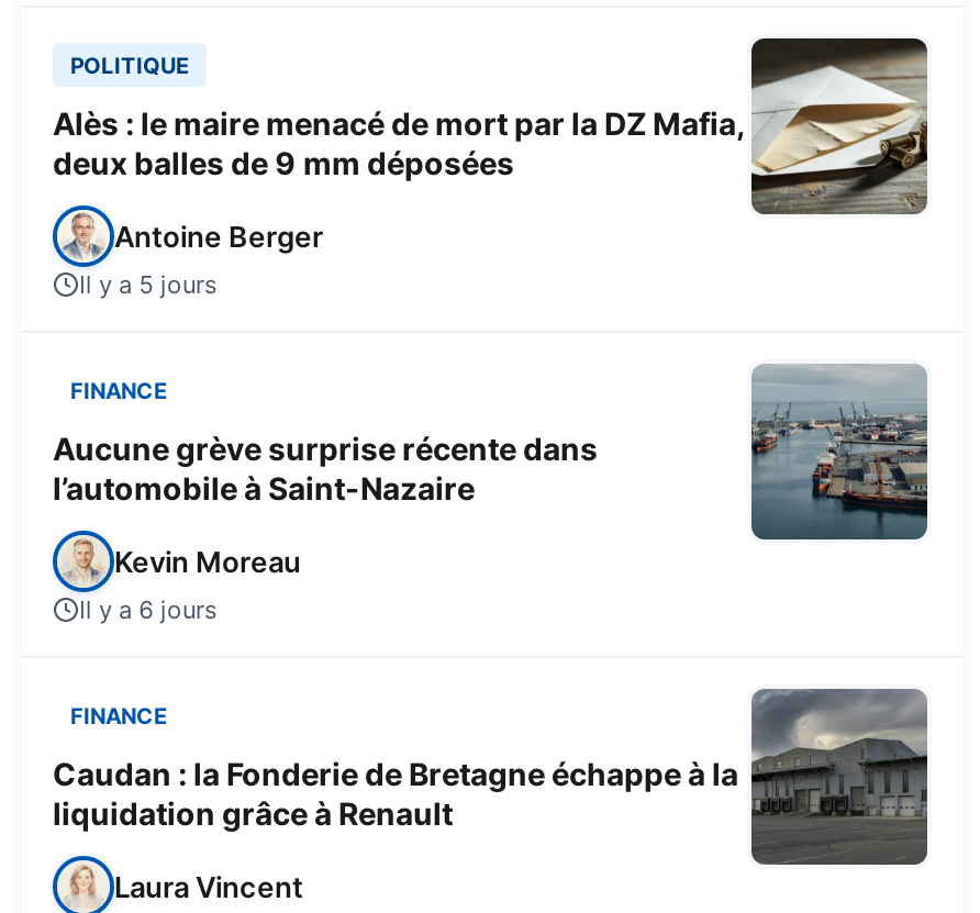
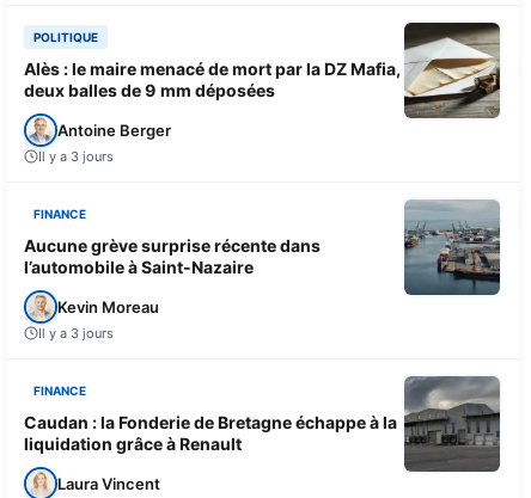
- Il y a 5 jours
+ Il y a 3 jours

- Il y a 6 jours
+ Il y a 3 jours
